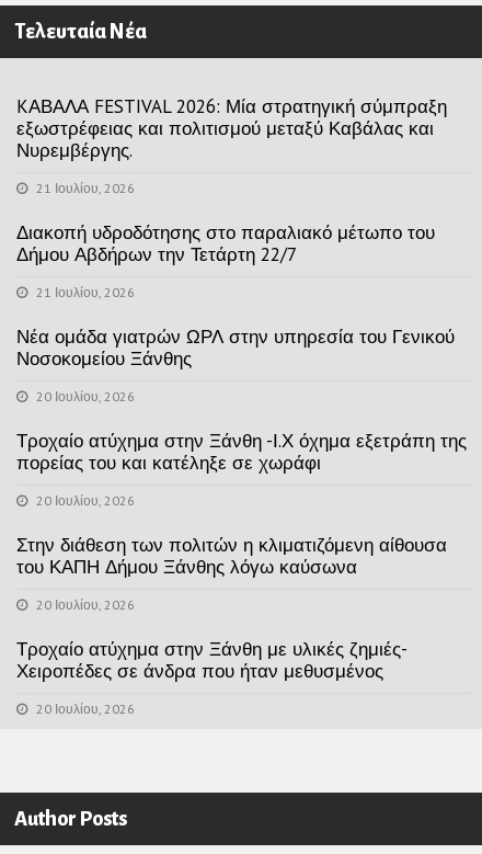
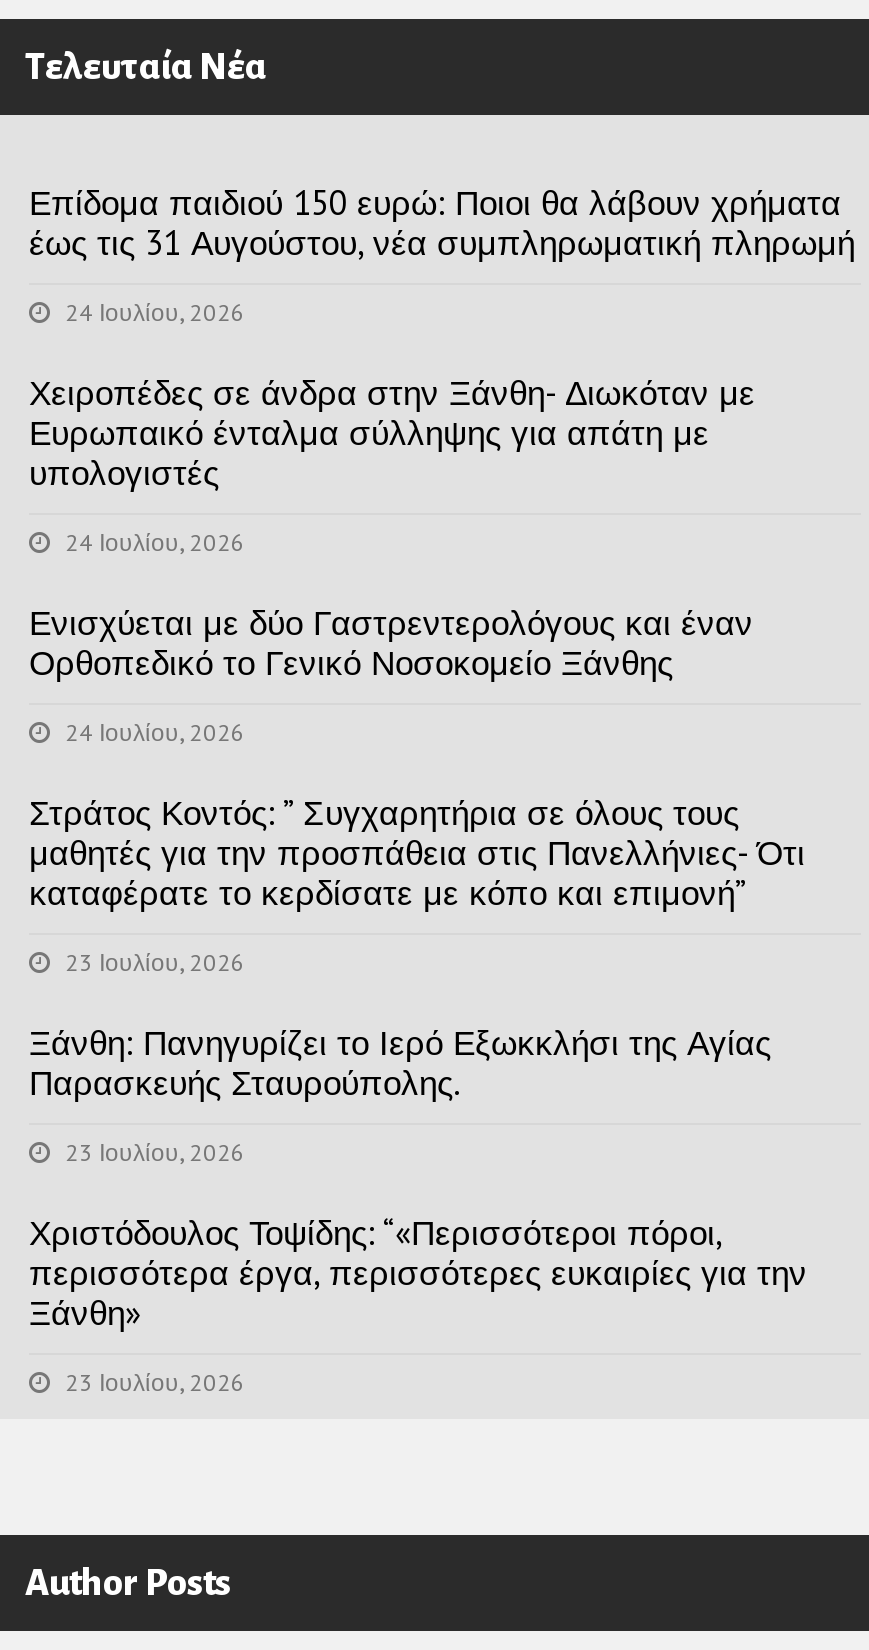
- KΑΒΑΛΑ FESTIVAL 2026: Μία στρατηγική σύμπραξη
- εξωστρέφειας και πολιτισμού μεταξύ Καβάλας και
- Νυρεμβέργης.
+ Επίδομα παιδιού 150 ευρώ: Ποιοι θα λάβουν χρήματα
+ έως τις 31 Αυγούστου, νέα συμπληρωματική πληρωμή

- 21 Ιουλίου, 2026
+ 24 Ιουλίου, 2026

- Διακοπή υδροδότησης στο παραλιακό μέτωπο του
- Δήμου Αβδήρων την Τετάρτη 22/7
+ Χειροπέδες σε άνδρα στην Ξάνθη- Διωκόταν με
+ Ευρωπαικό ένταλμα σύλληψης για απάτη με
+ υπολογιστές

- 21 Ιουλίου, 2026
+ 24 Ιουλίου, 2026

- Νέα ομάδα γιατρών ΩΡΛ στην υπηρεσία του Γενικού
- Νοσοκομείου Ξάνθης
+ Ενισχύεται με δύο Γαστρεντερολόγους και έναν
+ Ορθοπεδικό το Γενικό Νοσοκομείο Ξάνθης

- 20 Ιουλίου, 2026
+ 24 Ιουλίου, 2026

- Τροχαίο ατύχημα στην Ξάνθη -Ι.Χ όχημα εξετράπη της
- πορείας του και κατέληξε σε χωράφι
+ Στράτος Κοντός: ” Συγχαρητήρια σε όλους τους
+ μαθητές για την προσπάθεια στις Πανελλήνιες- Ότι
+ καταφέρατε το κερδίσατε με κόπο και επιμονή”

- 20 Ιουλίου, 2026
+ 23 Ιουλίου, 2026

- Στην διάθεση των πολιτών η κλιματιζόμενη αίθουσα
- του ΚΑΠΗ Δήμου Ξάνθης λόγω καύσωνα
+ Ξάνθη: Πανηγυρίζει το Ιερό Εξωκκλήσι της Αγίας
+ Παρασκευής Σταυρούπολης.

- 20 Ιουλίου, 2026
+ 23 Ιουλίου, 2026

- Τροχαίο ατύχημα στην Ξάνθη με υλικές ζημιές-
- Χειροπέδες σε άνδρα που ήταν μεθυσμένος
+ Χριστόδουλος Τοψίδης: “«Περισσότεροι πόροι,
+ περισσότερα έργα, περισσότερες ευκαιρίες για την
+ Ξάνθη»

- 20 Ιουλίου, 2026
+ 23 Ιουλίου, 2026
